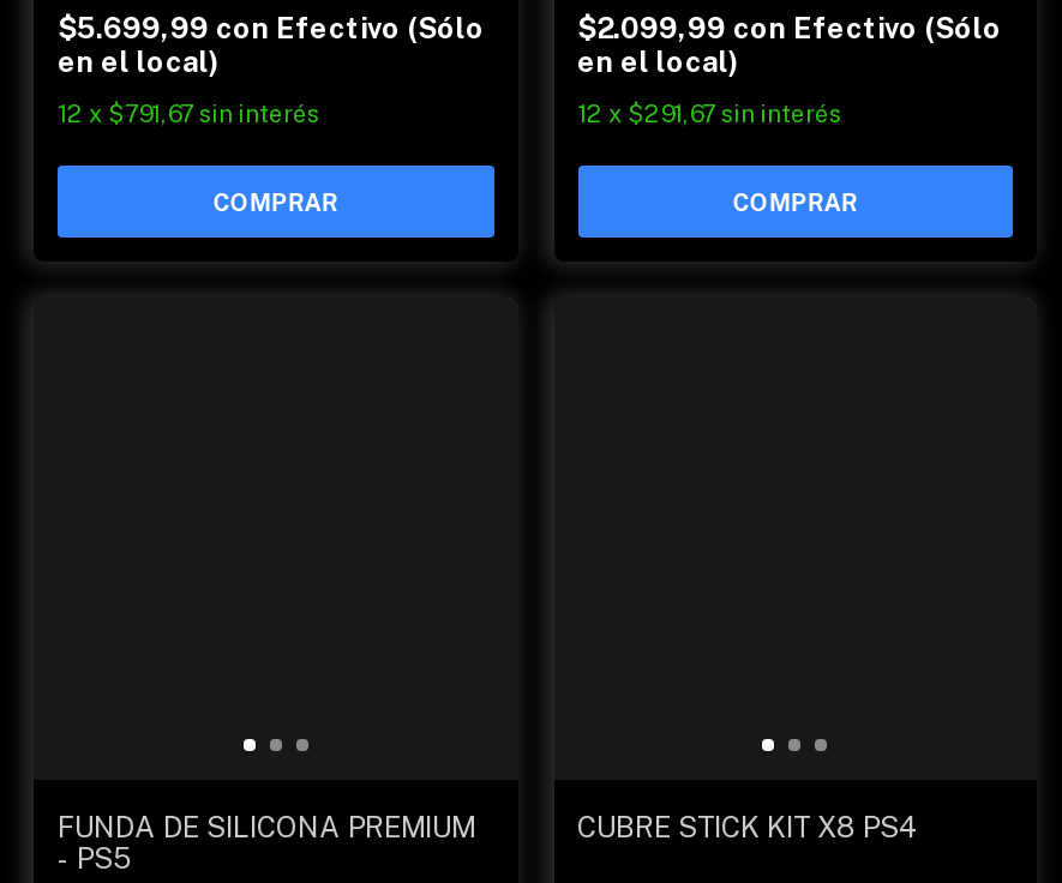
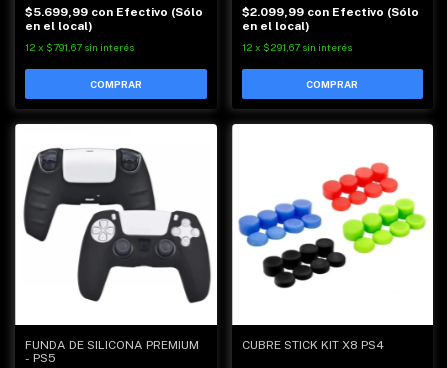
+ [image]

+ [image]
